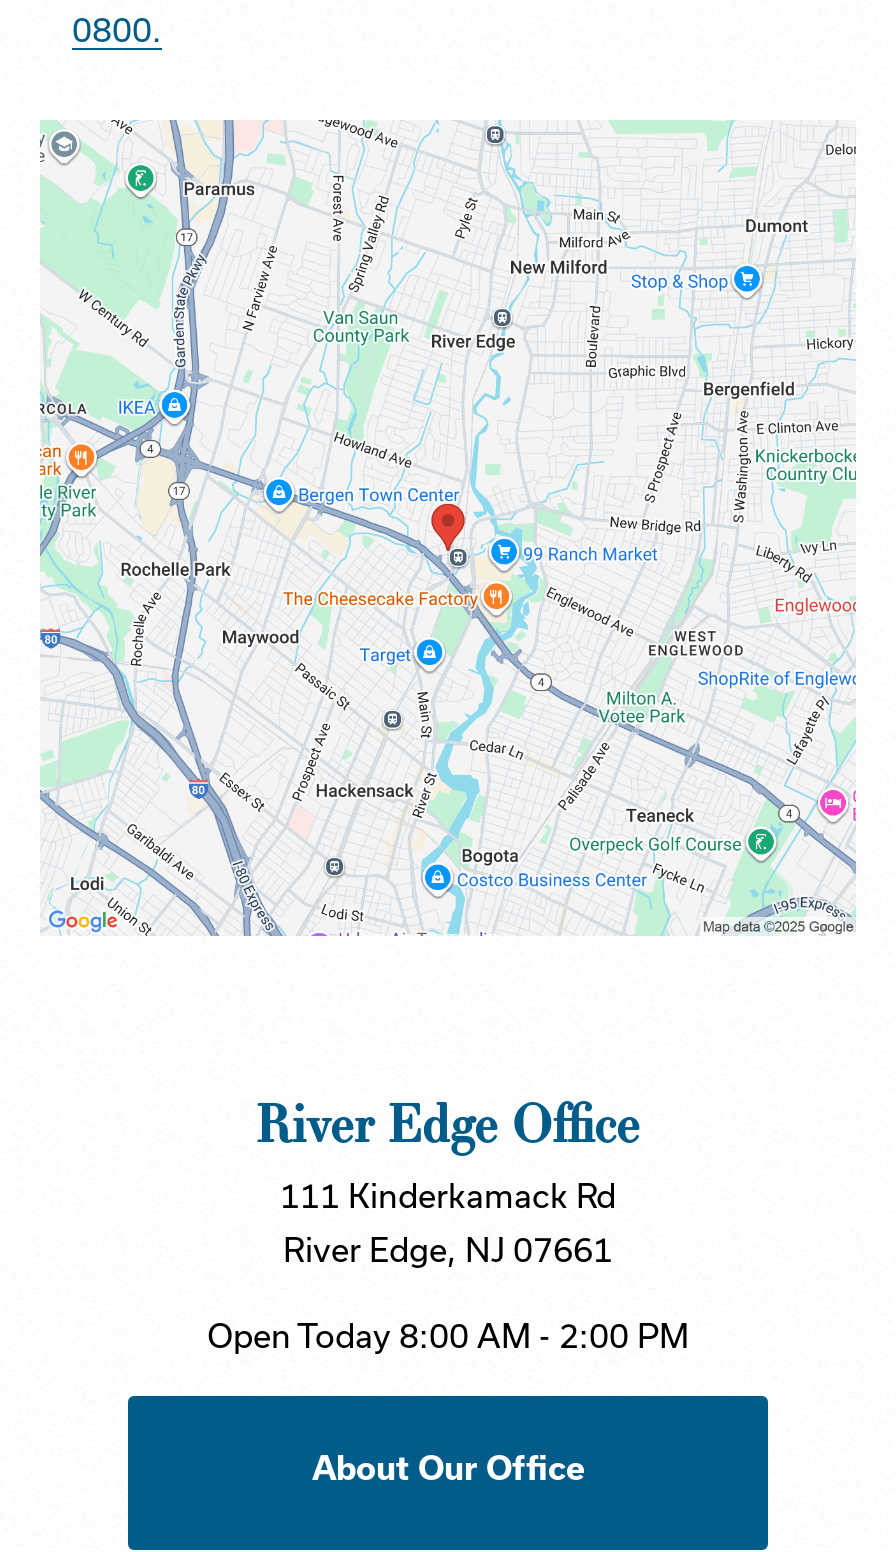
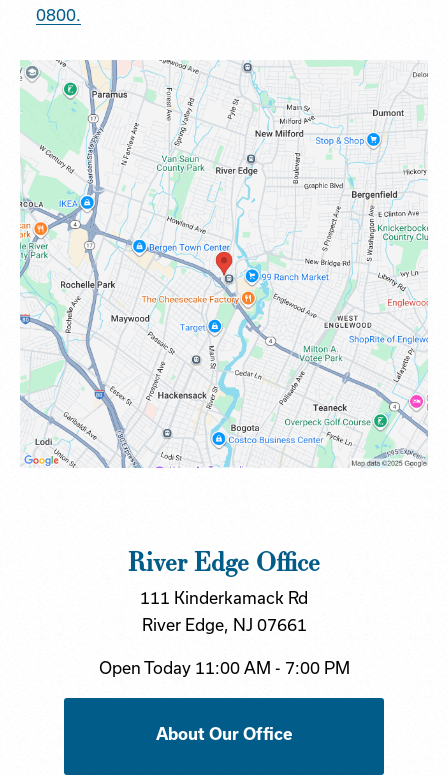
- Open Today 8:00 AM - 2:00 PM
+ Open Today 11:00 AM - 7:00 PM
